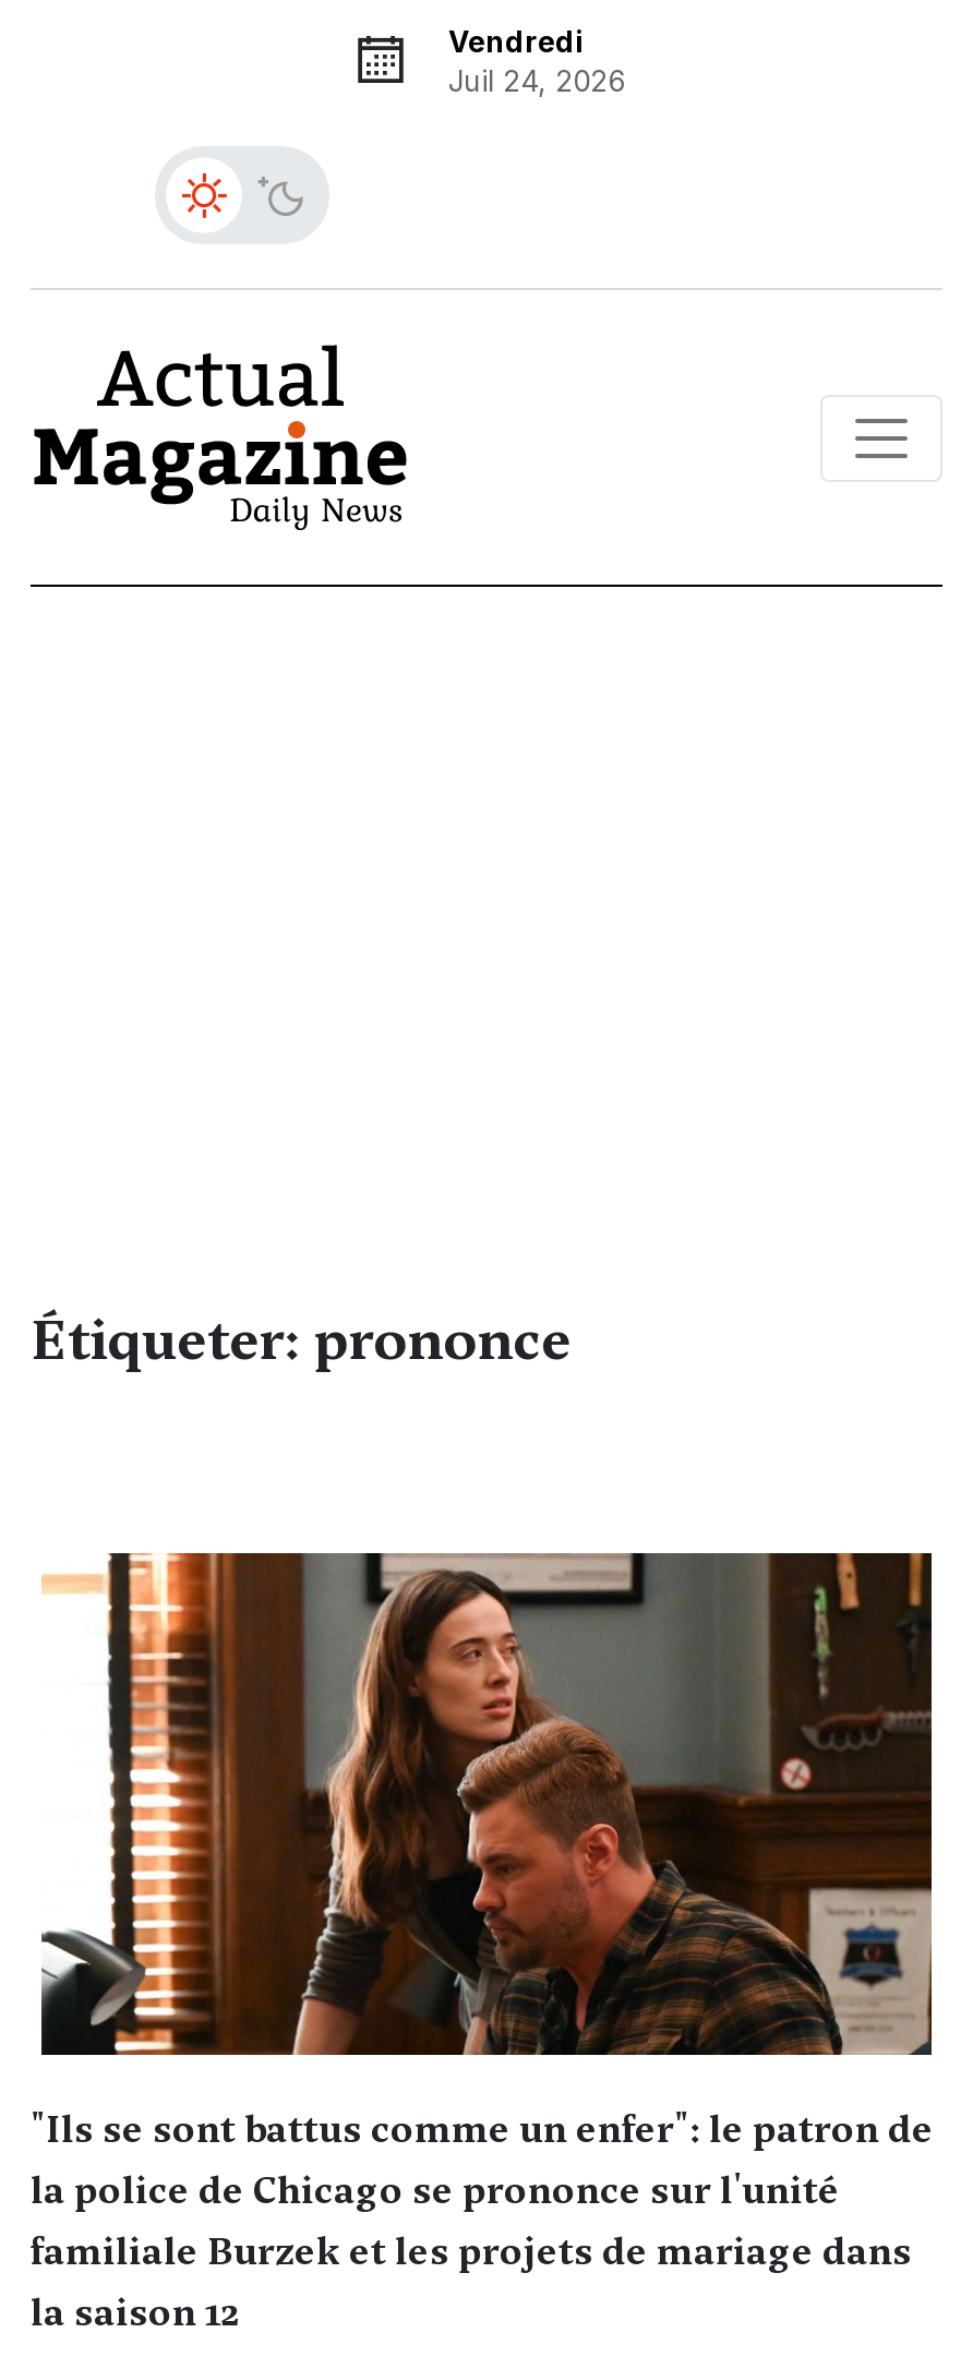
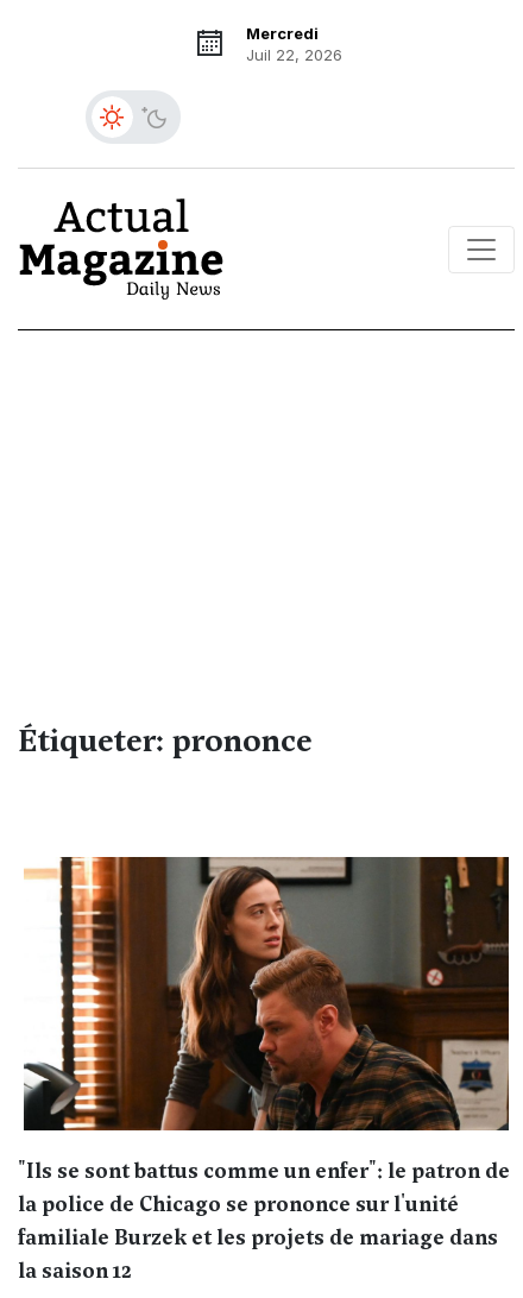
- Vendredi
- Juil 24, 2026
+ Mercredi
+ Juil 22, 2026
